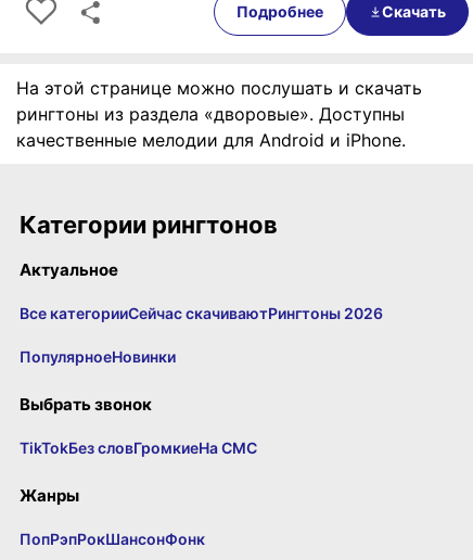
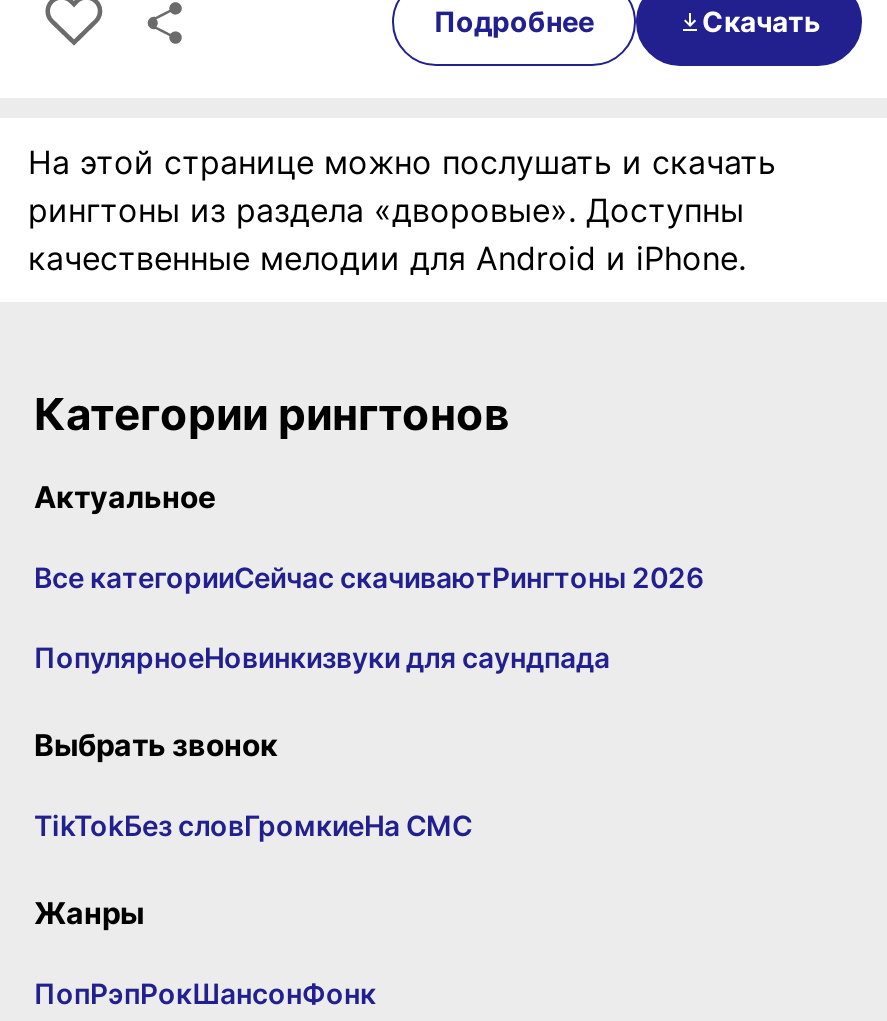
- ПопулярноеНовинки
+ ПопулярноеНовинкизвуки для саундпада
